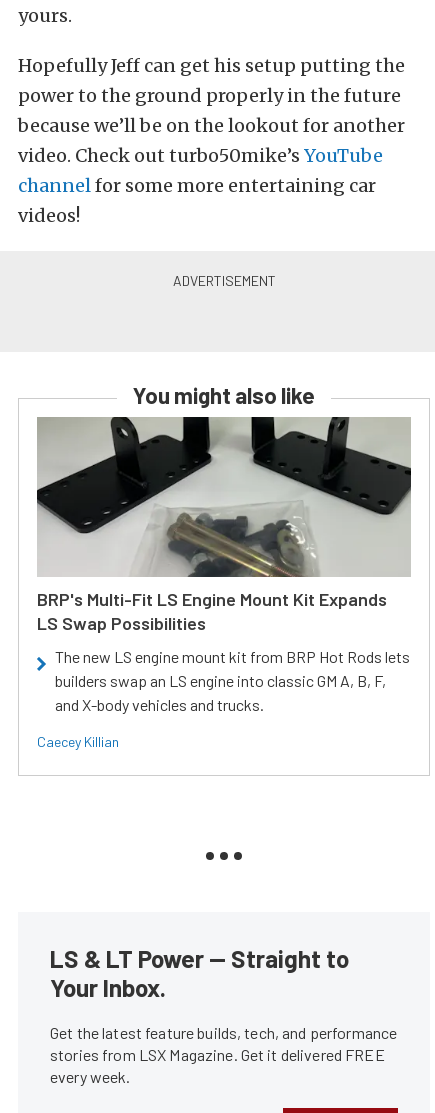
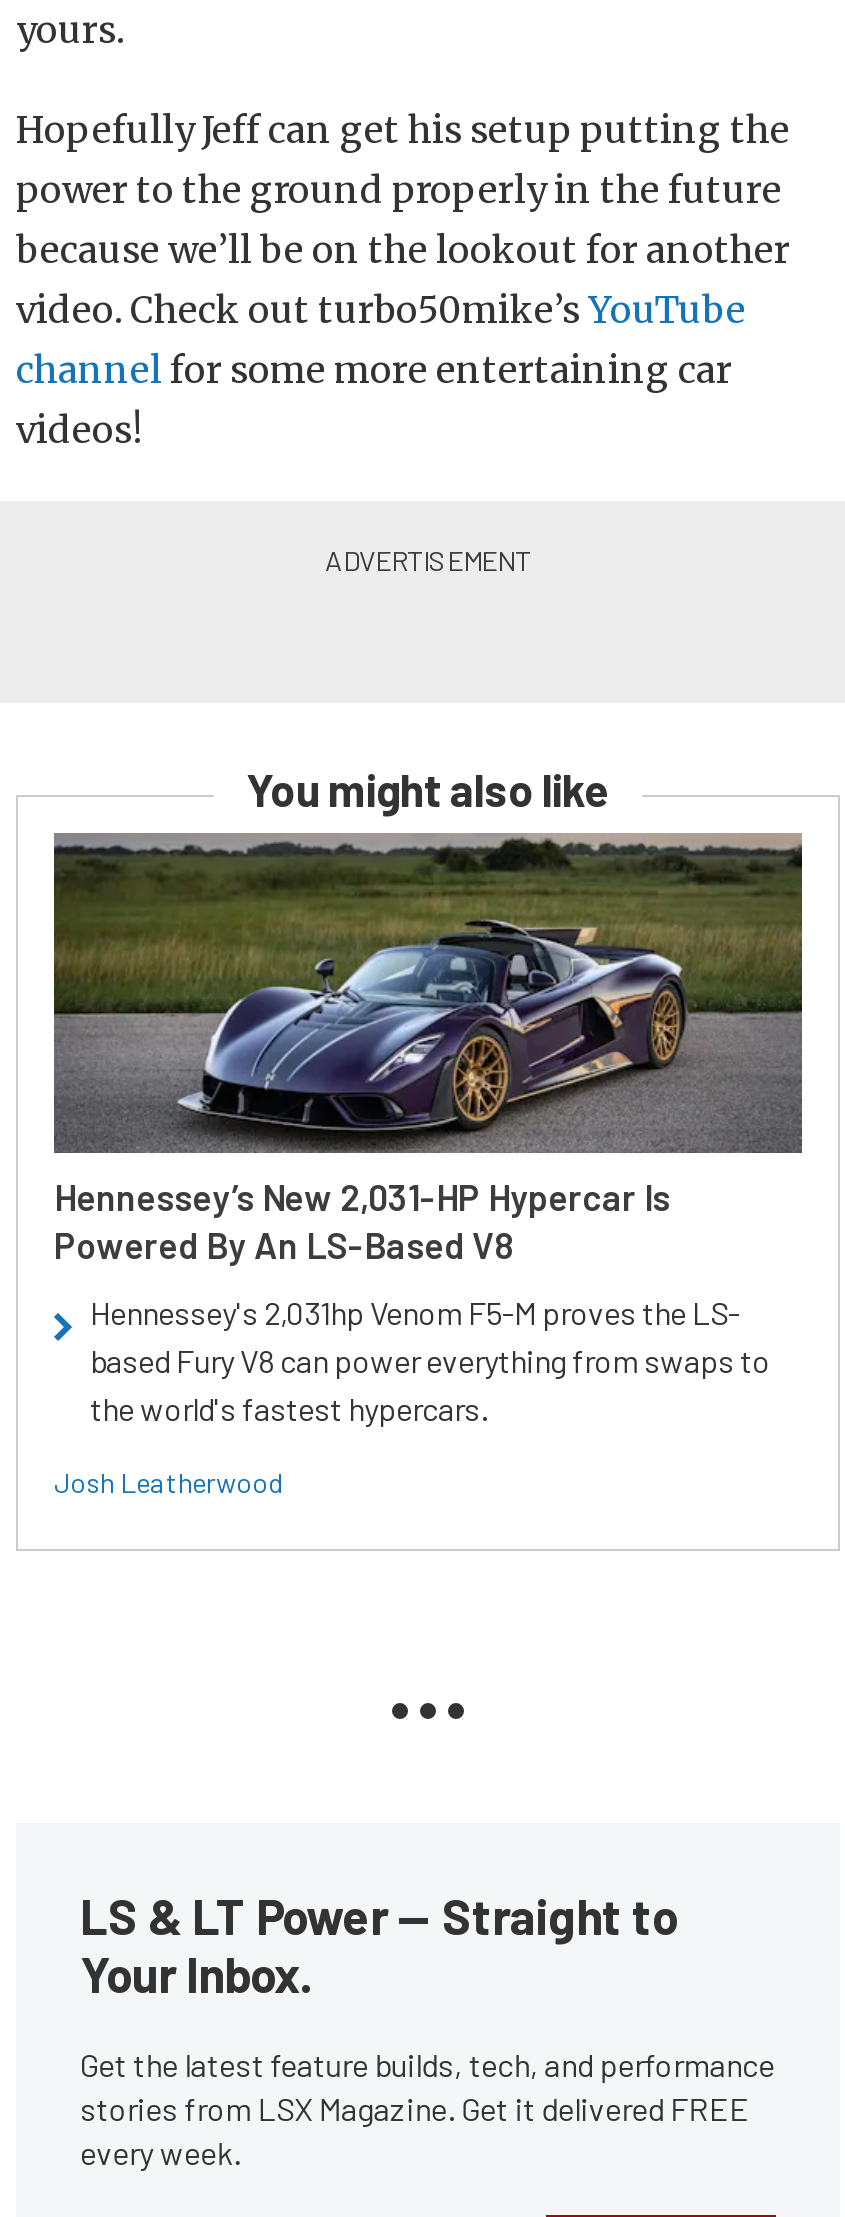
- [image]
- BRP's Multi-Fit LS Engine Mount Kit Expands
- LS Swap Possibilities
+ [image]
+ Hennessey’s New 2,031-HP Hypercar Is
+ Powered By An LS-Based V8

- The new LS engine mount kit from BRP Hot Rods lets
- builders swap an LS engine into classic GM A, B, F,
- and X-body vehicles and trucks.
+ Hennessey's 2,031hp Venom F5-M proves the LS-
+ based Fury V8 can power everything from swaps to
+ the world's fastest hypercars.

- Caecey Killian
+ Josh Leatherwood
